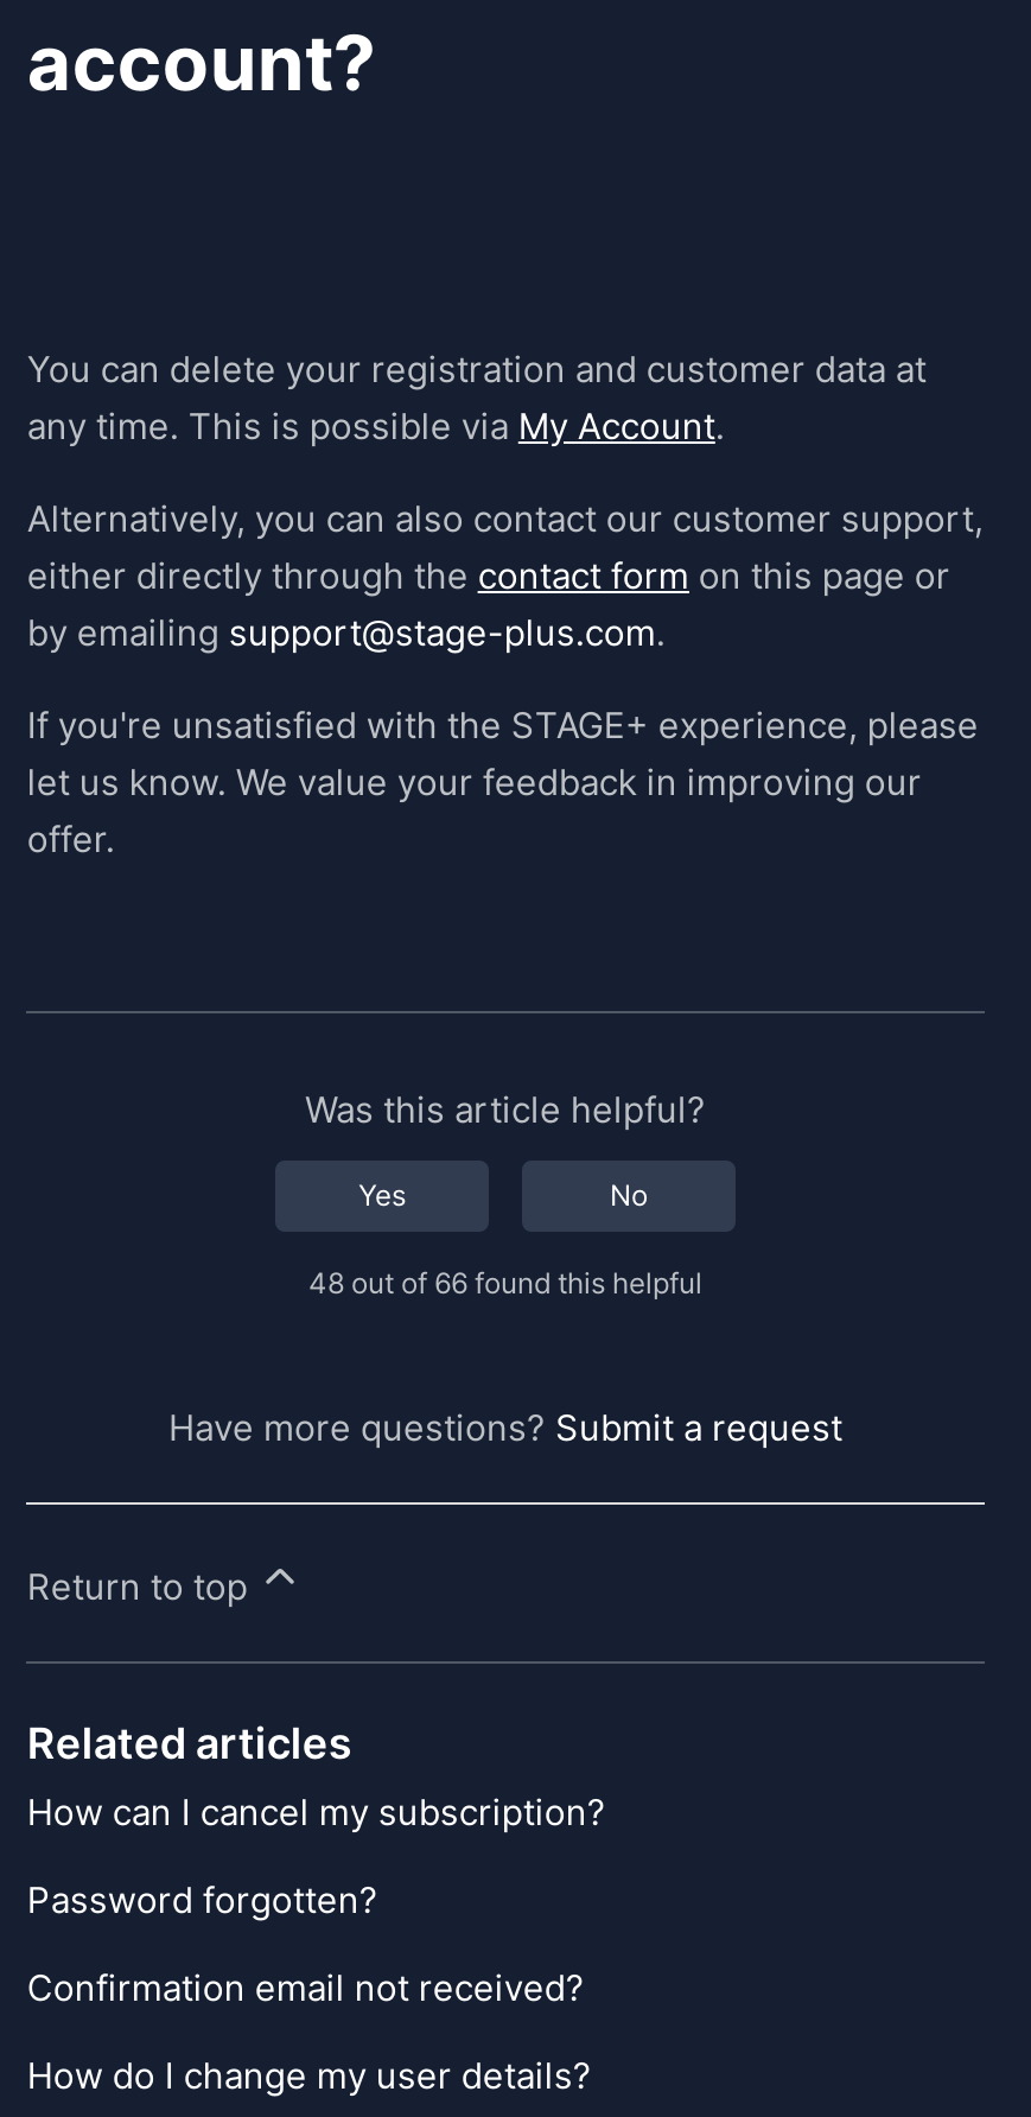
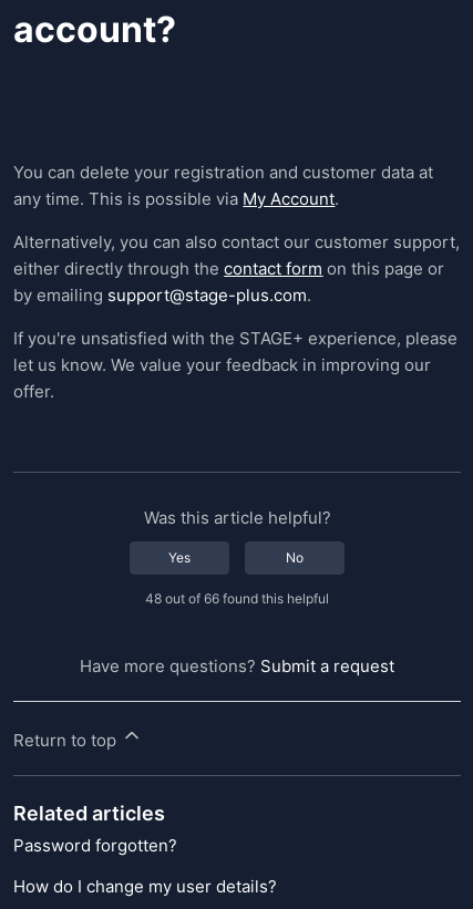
- How can I cancel my subscription?

- Confirmation email not received?
